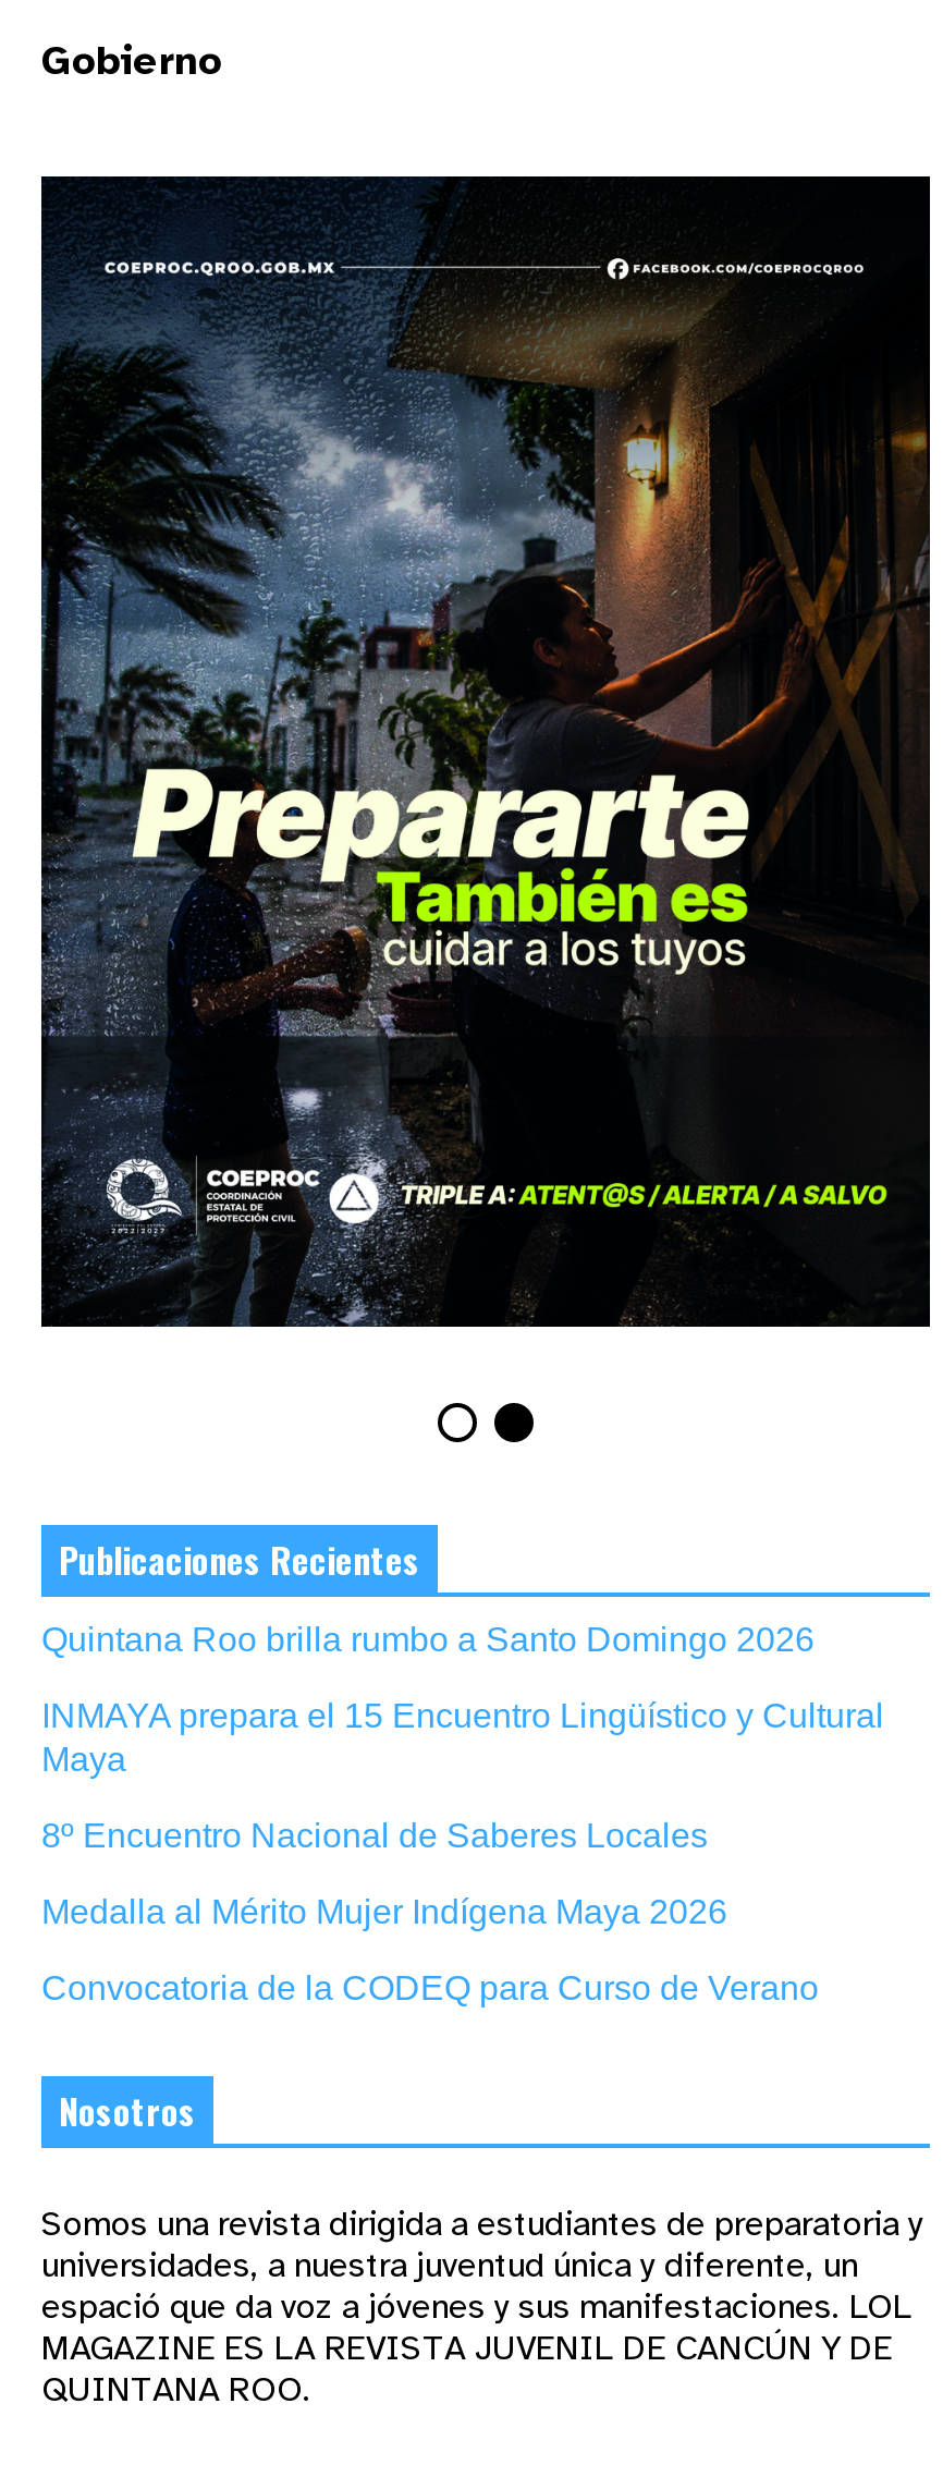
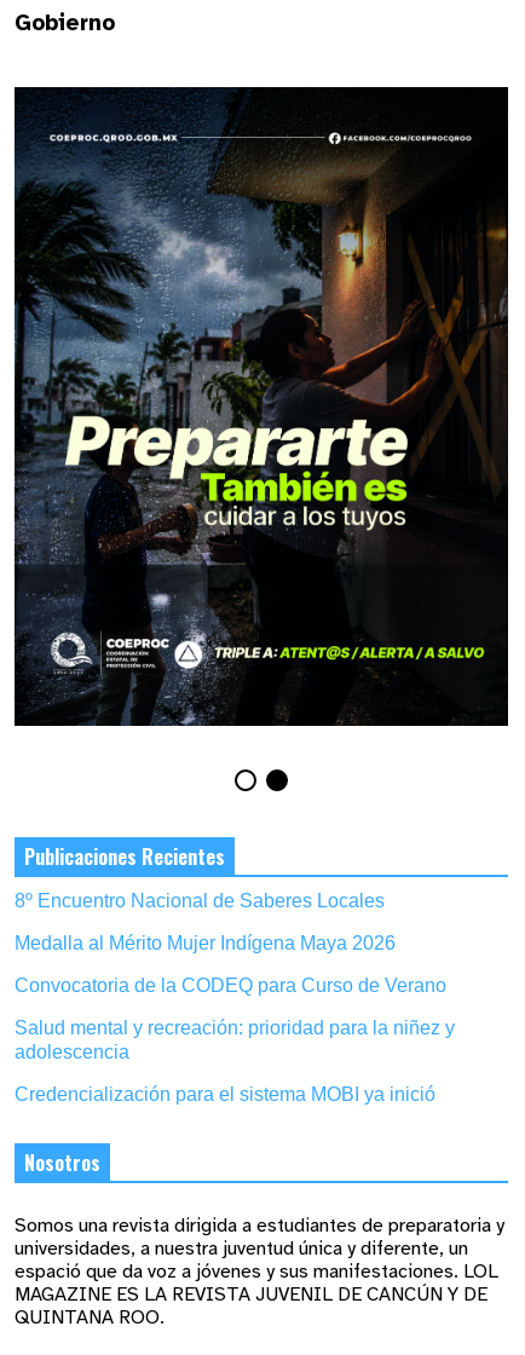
- Quintana Roo brilla rumbo a Santo Domingo 2026
- INMAYA prepara el 15 Encuentro Lingüístico y Cultural
- Maya

moved up: 8º Encuentro Nacional de Saberes Locales | Medalla al Mérito Mujer Indígena Maya 2026 | Convocatoria de la CODEQ para Curso de Verano

+ Salud mental y recreación: prioridad para la niñez y
+ adolescencia
+ Credencialización para el sistema MOBI ya inició
